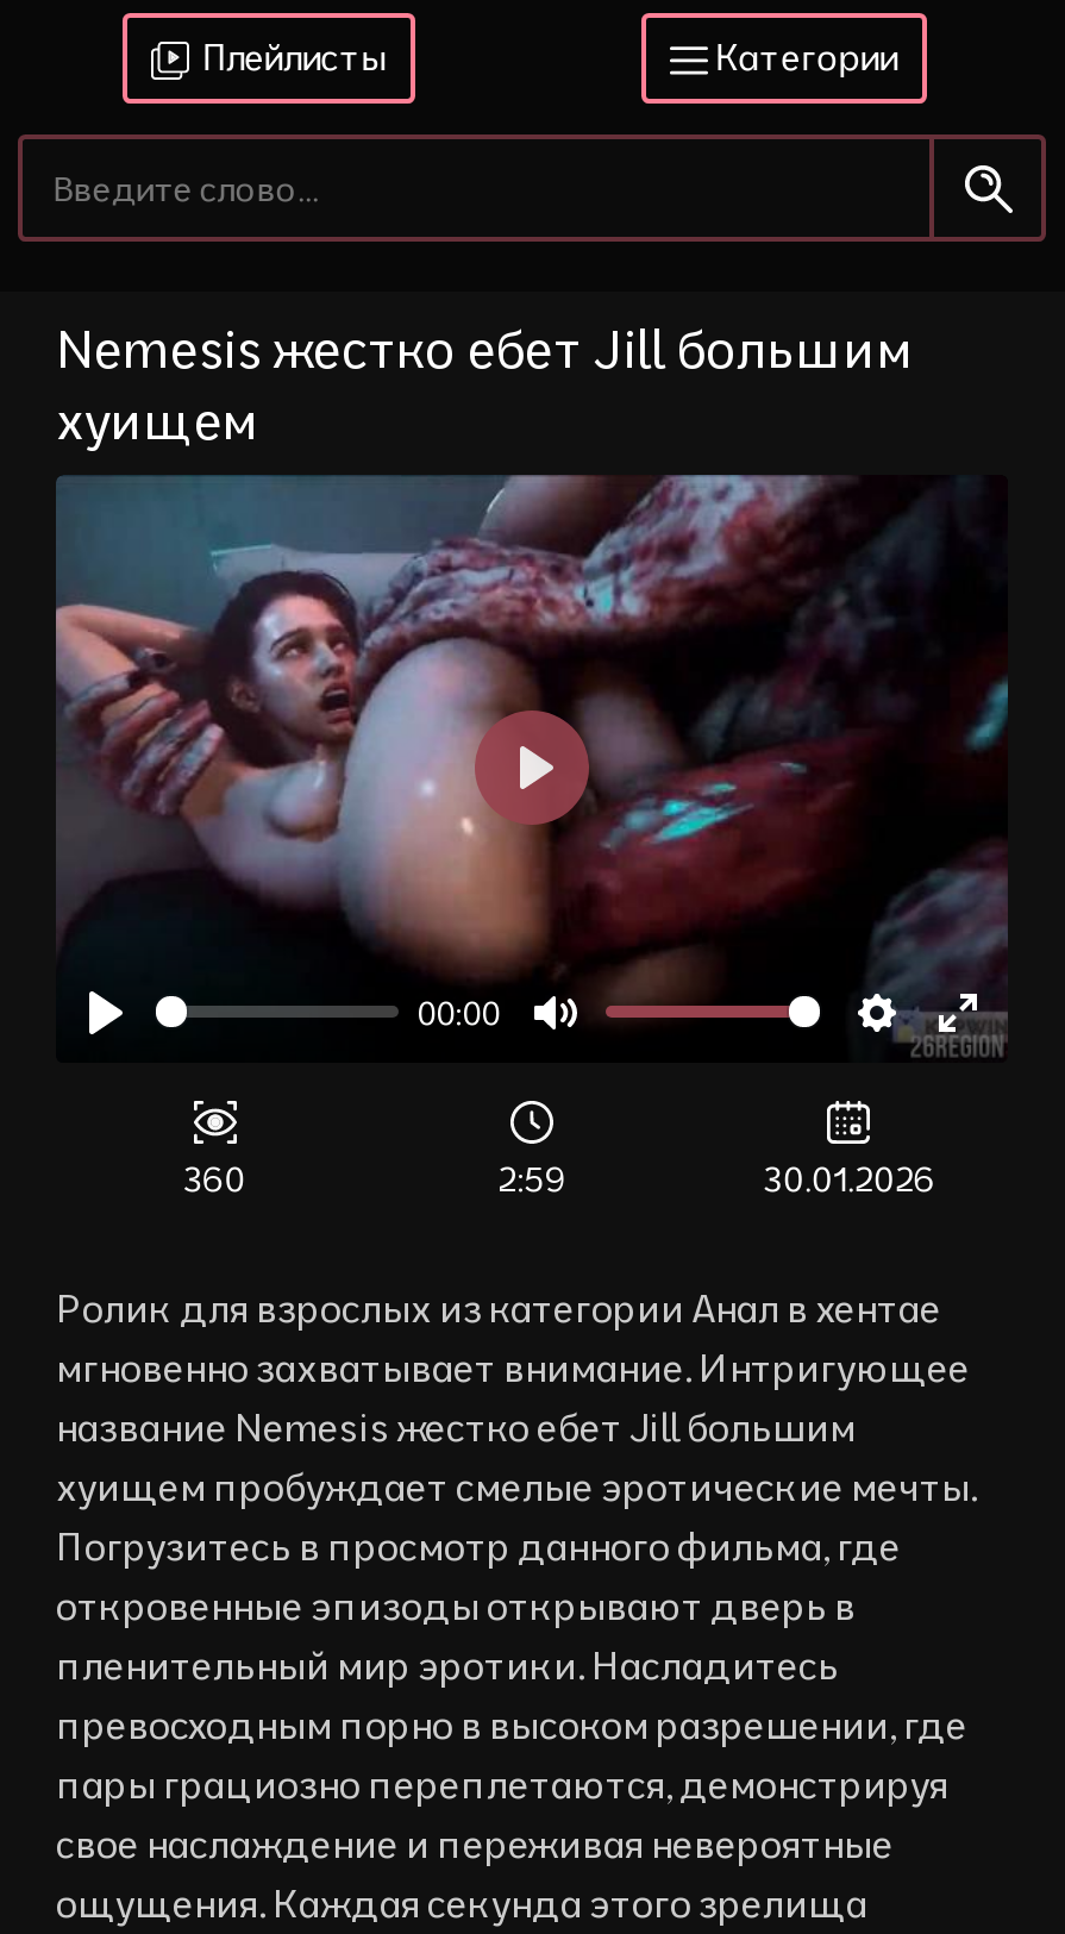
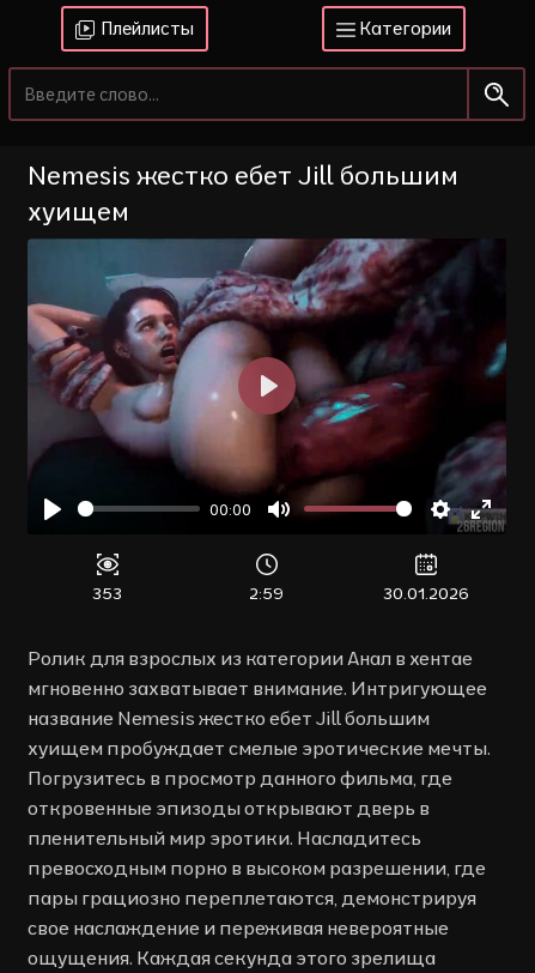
- 360
+ 353
